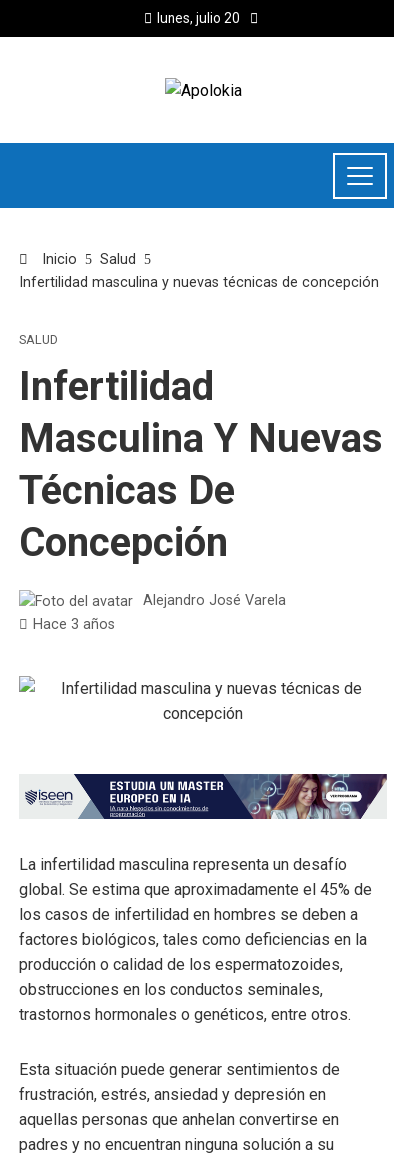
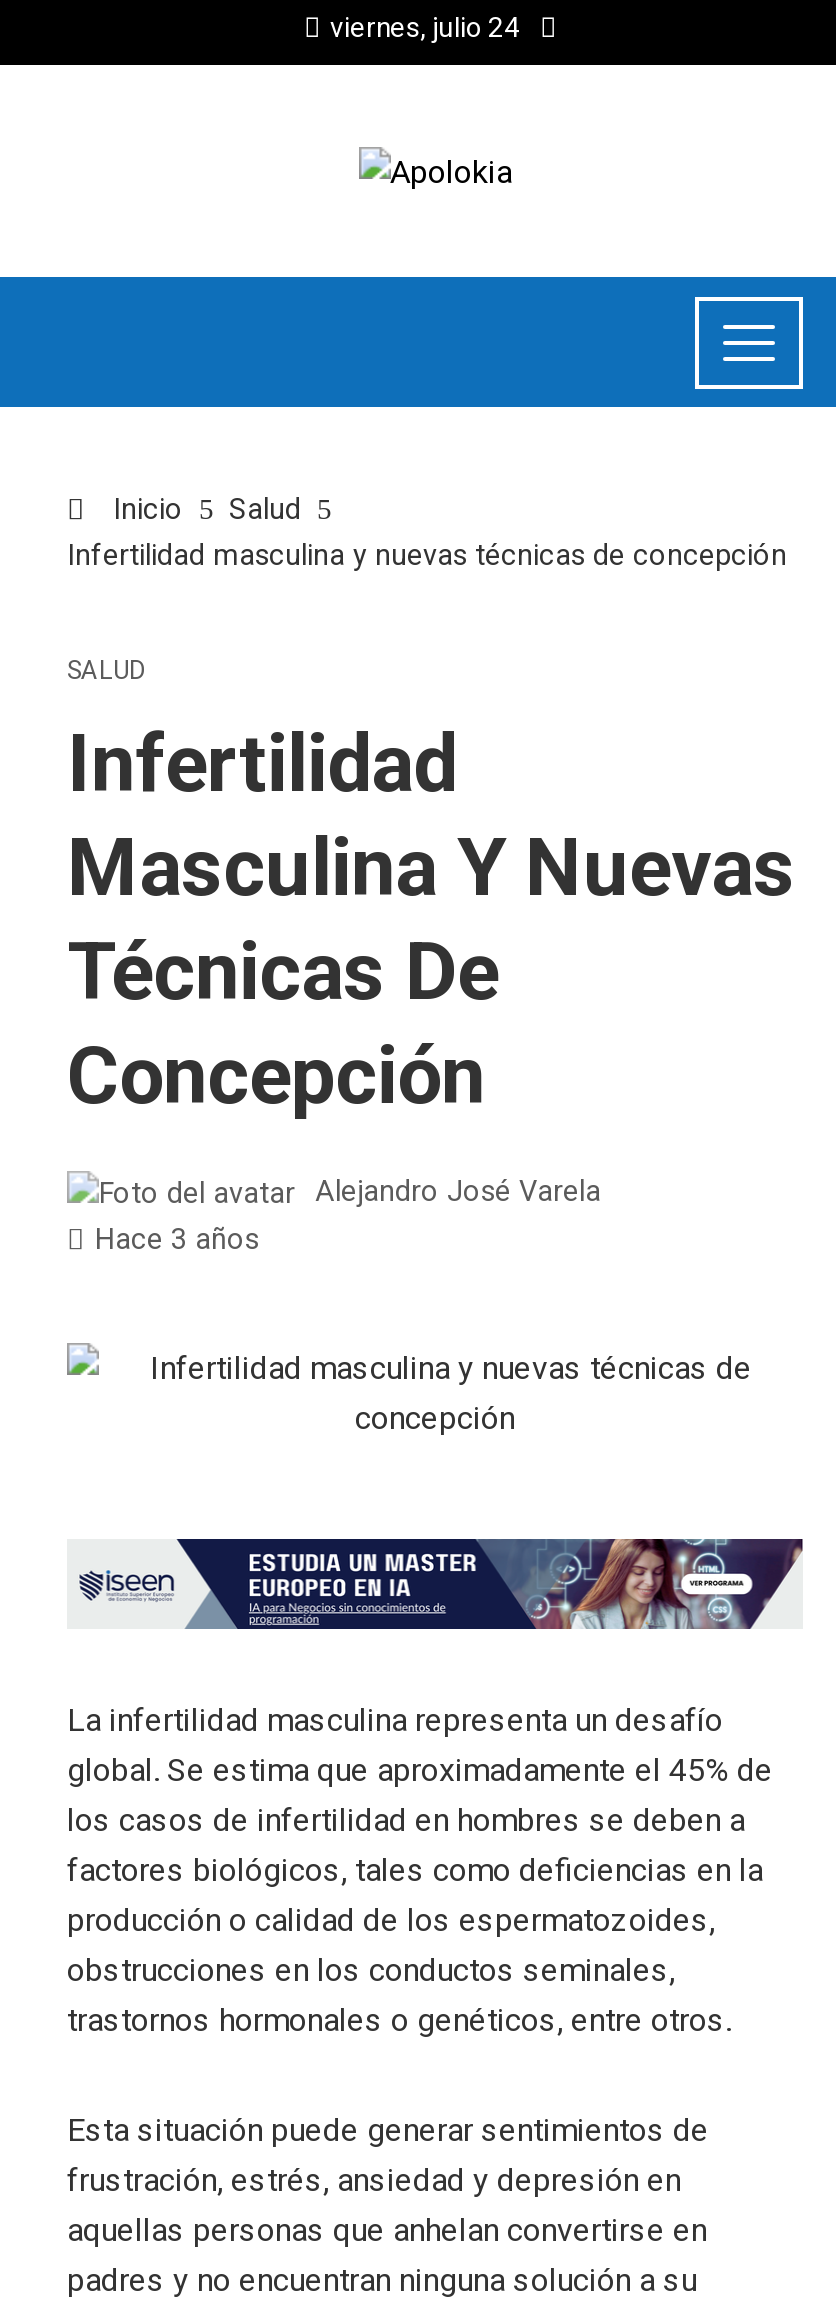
- lunes, julio 20
+ viernes, julio 24
